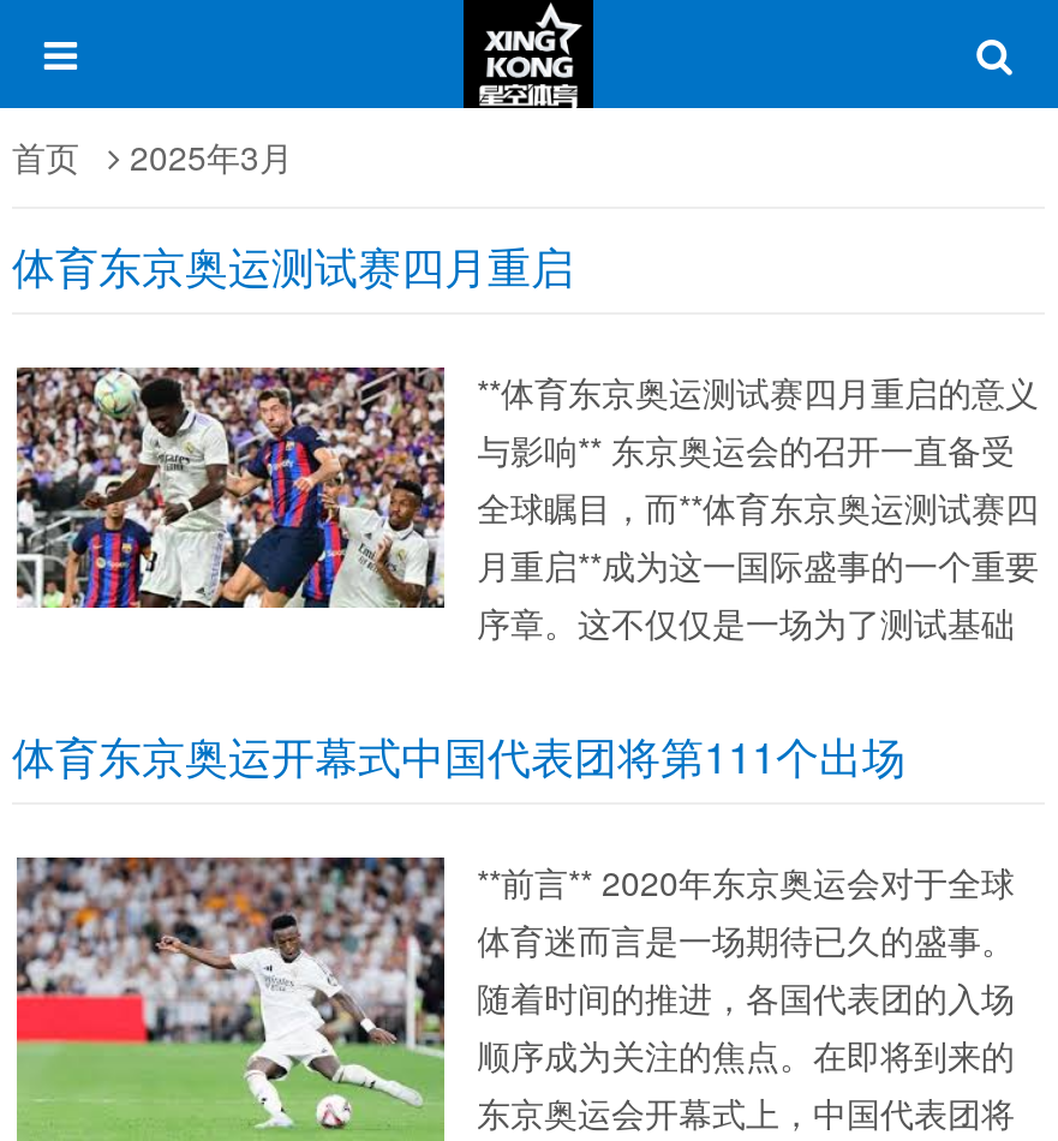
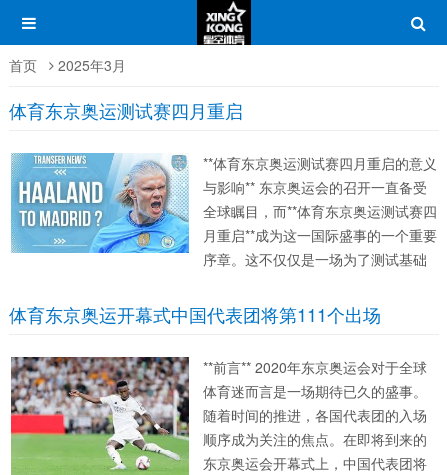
- [image]
+ [image]
